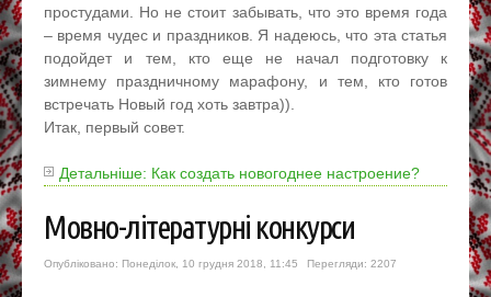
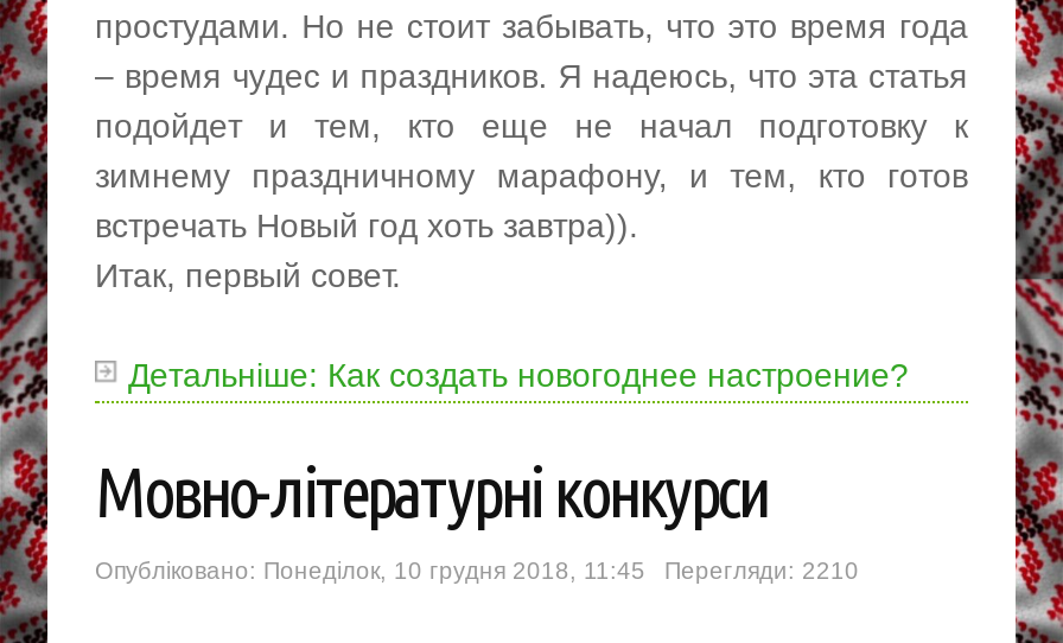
- Опубліковано: Понеділок, 10 грудня 2018, 11:45 Перегляди: 2207
+ Опубліковано: Понеділок, 10 грудня 2018, 11:45 Перегляди: 2210
